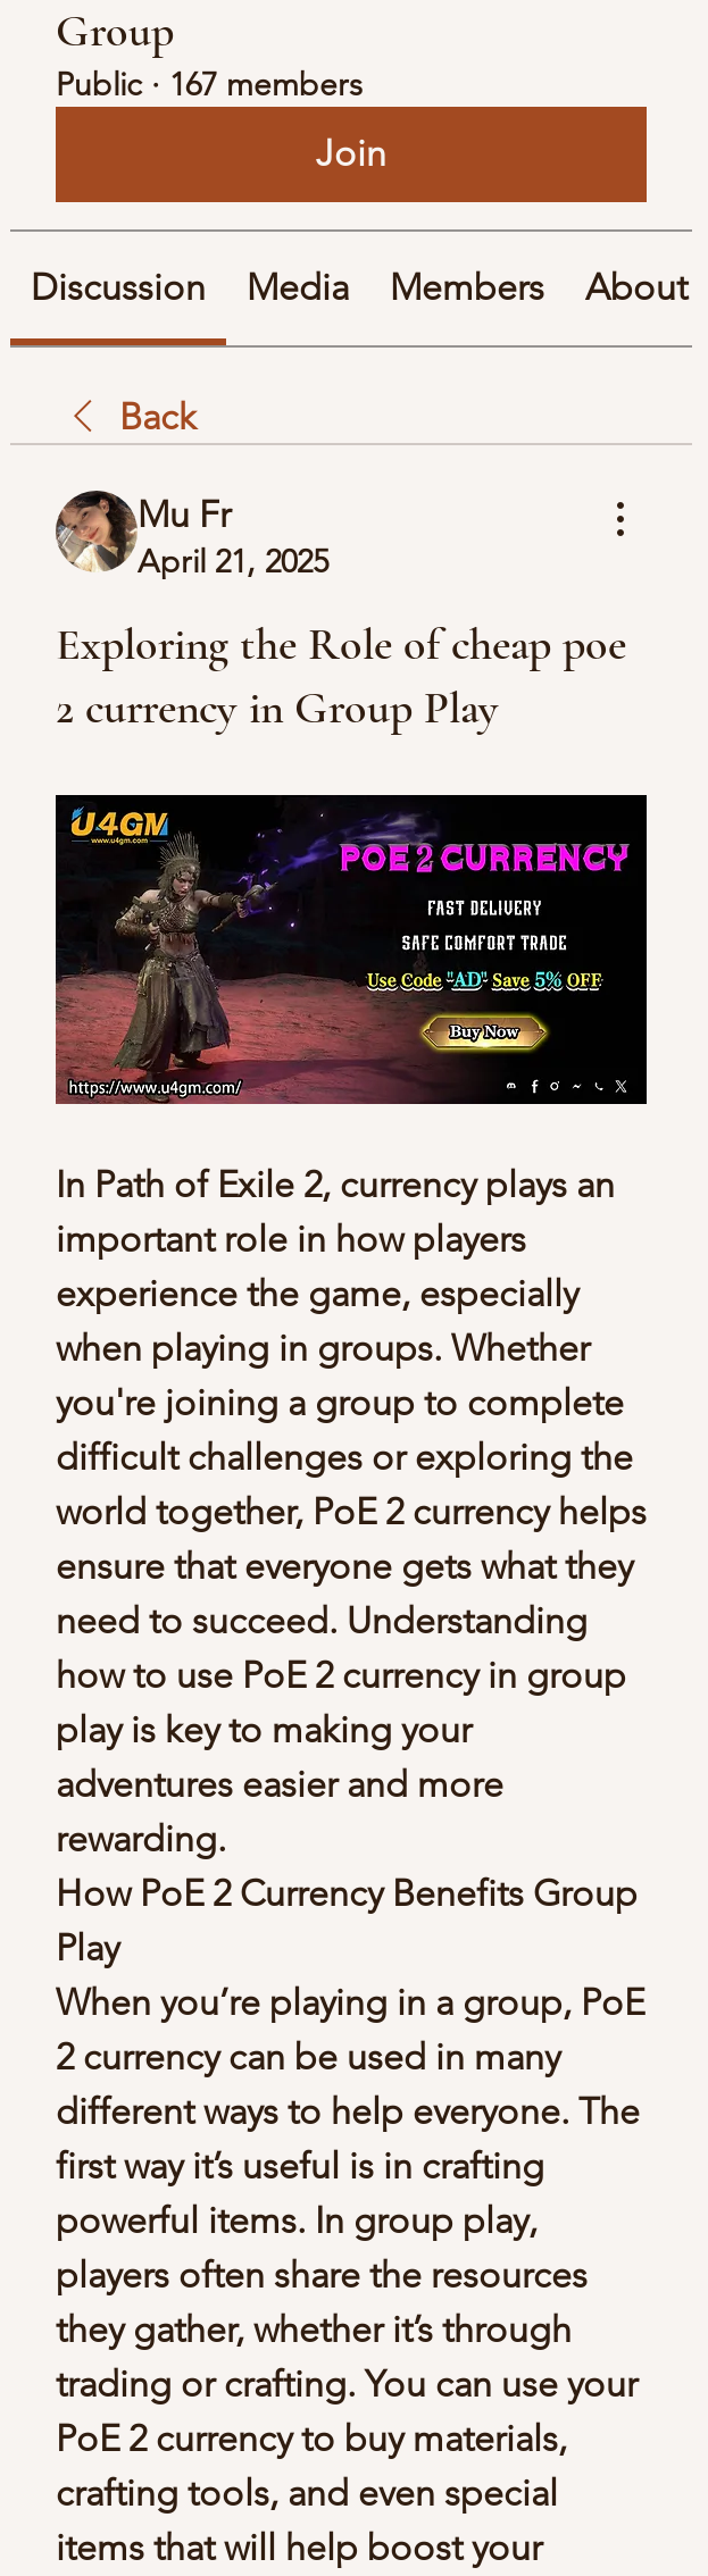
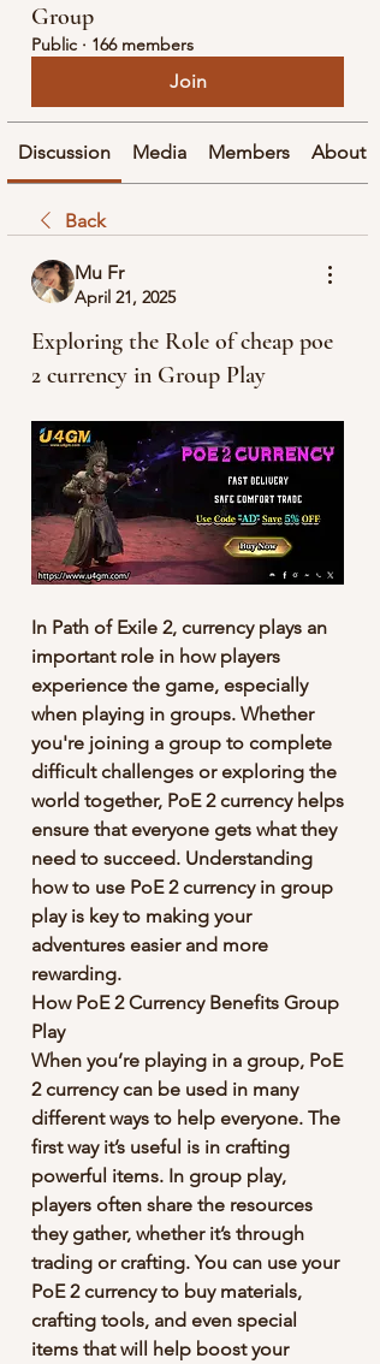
- Public · 167 members
+ Public · 166 members
